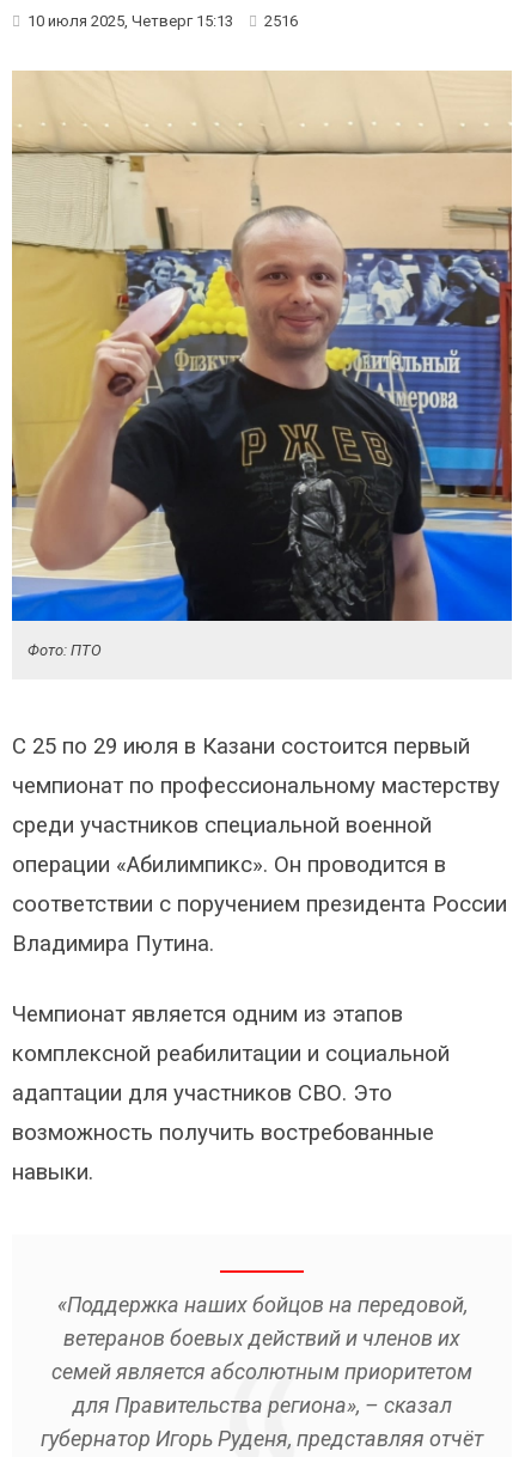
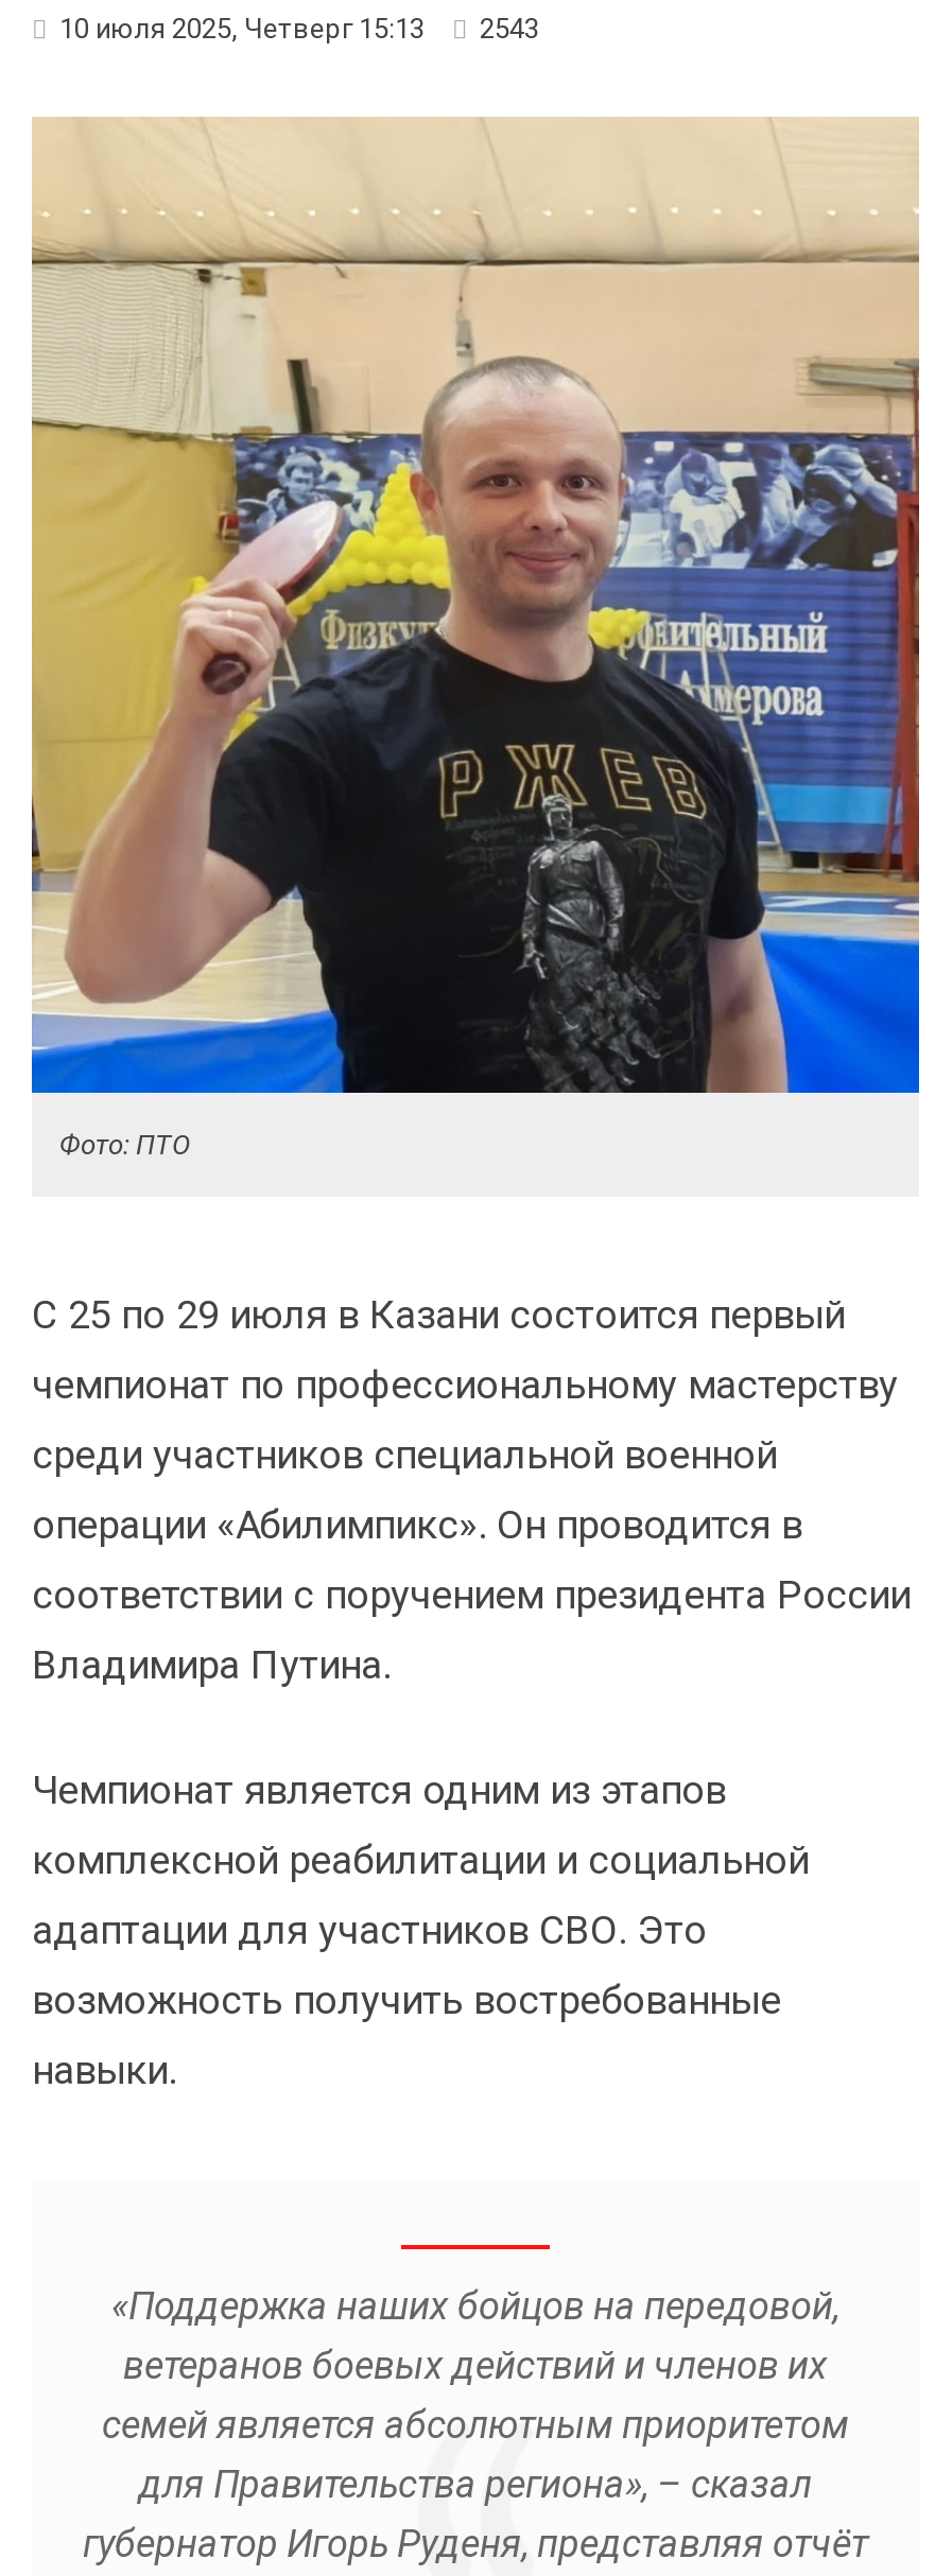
- 10 июля 2025, Четверг 15:13 2516
+ 10 июля 2025, Четверг 15:13 2543
